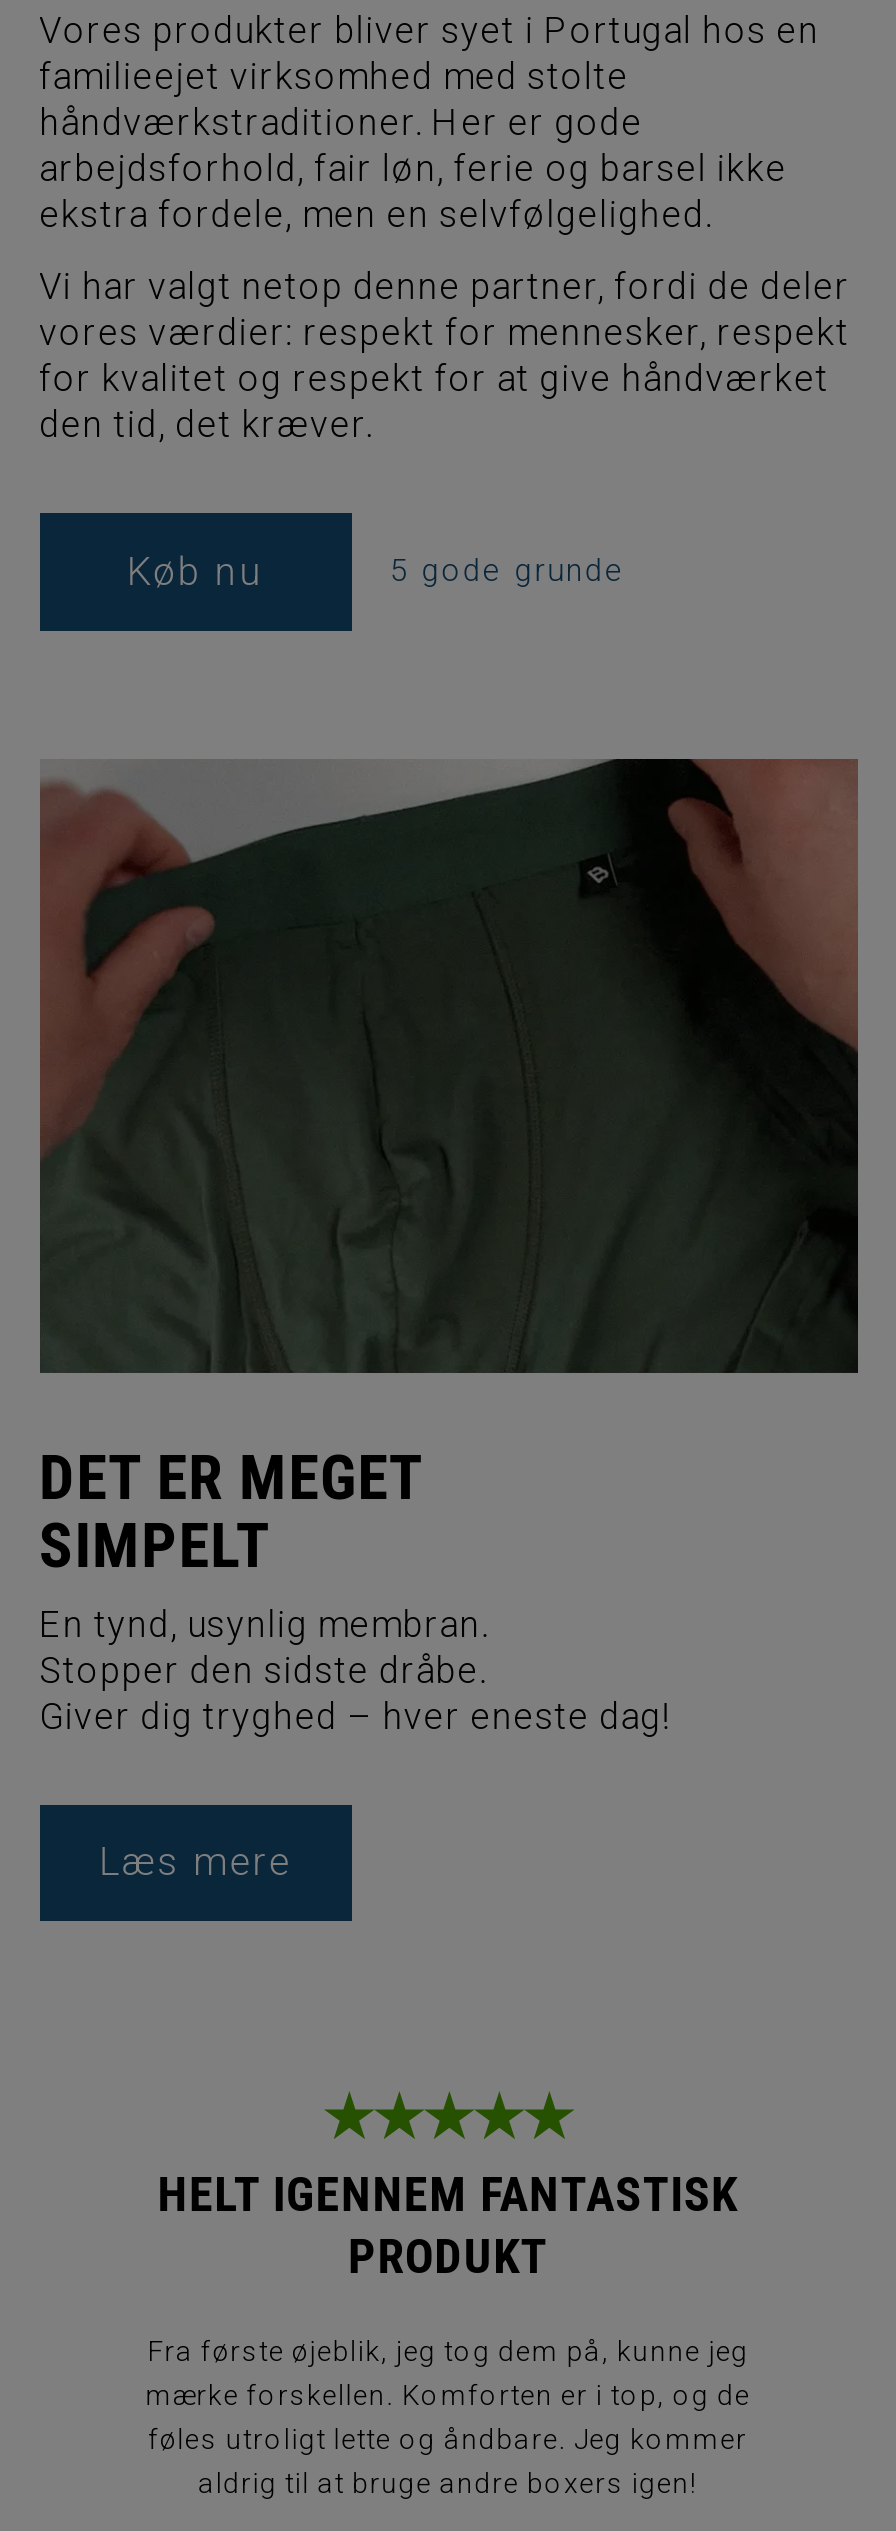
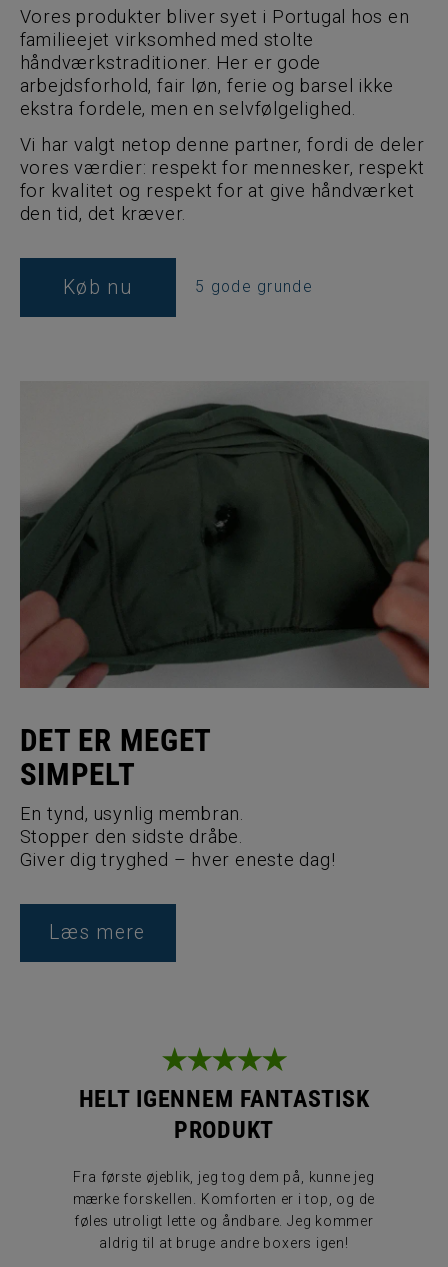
- [image]
+ [image]
